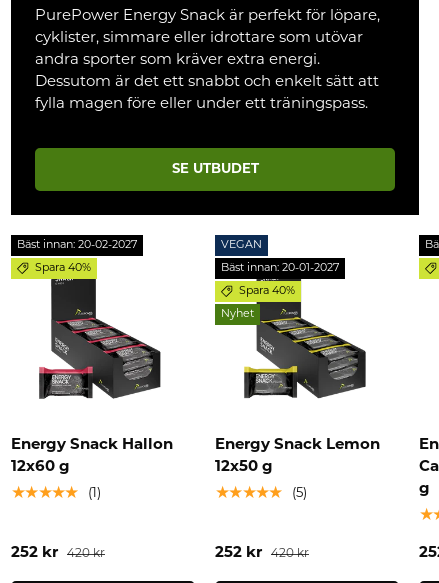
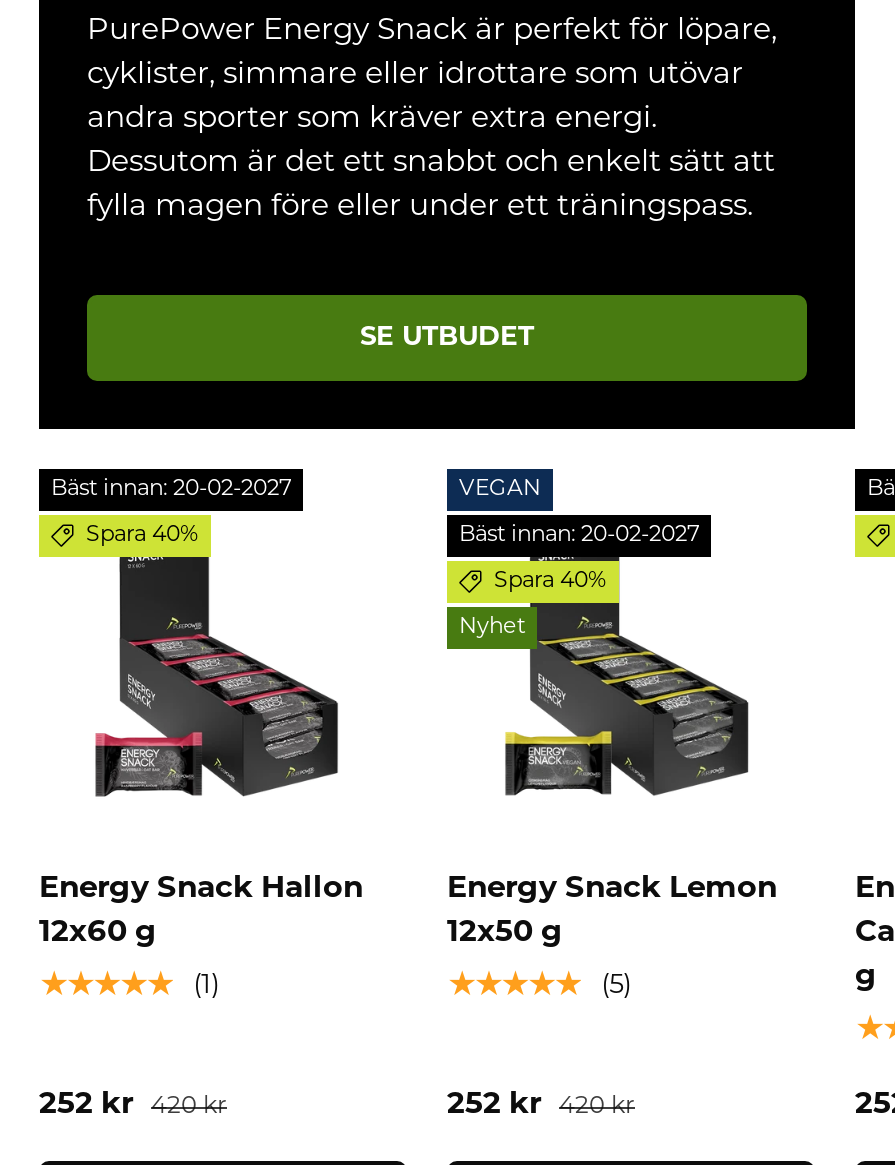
- Bäst innan: 20-01-2027
+ Bäst innan: 20-02-2027
